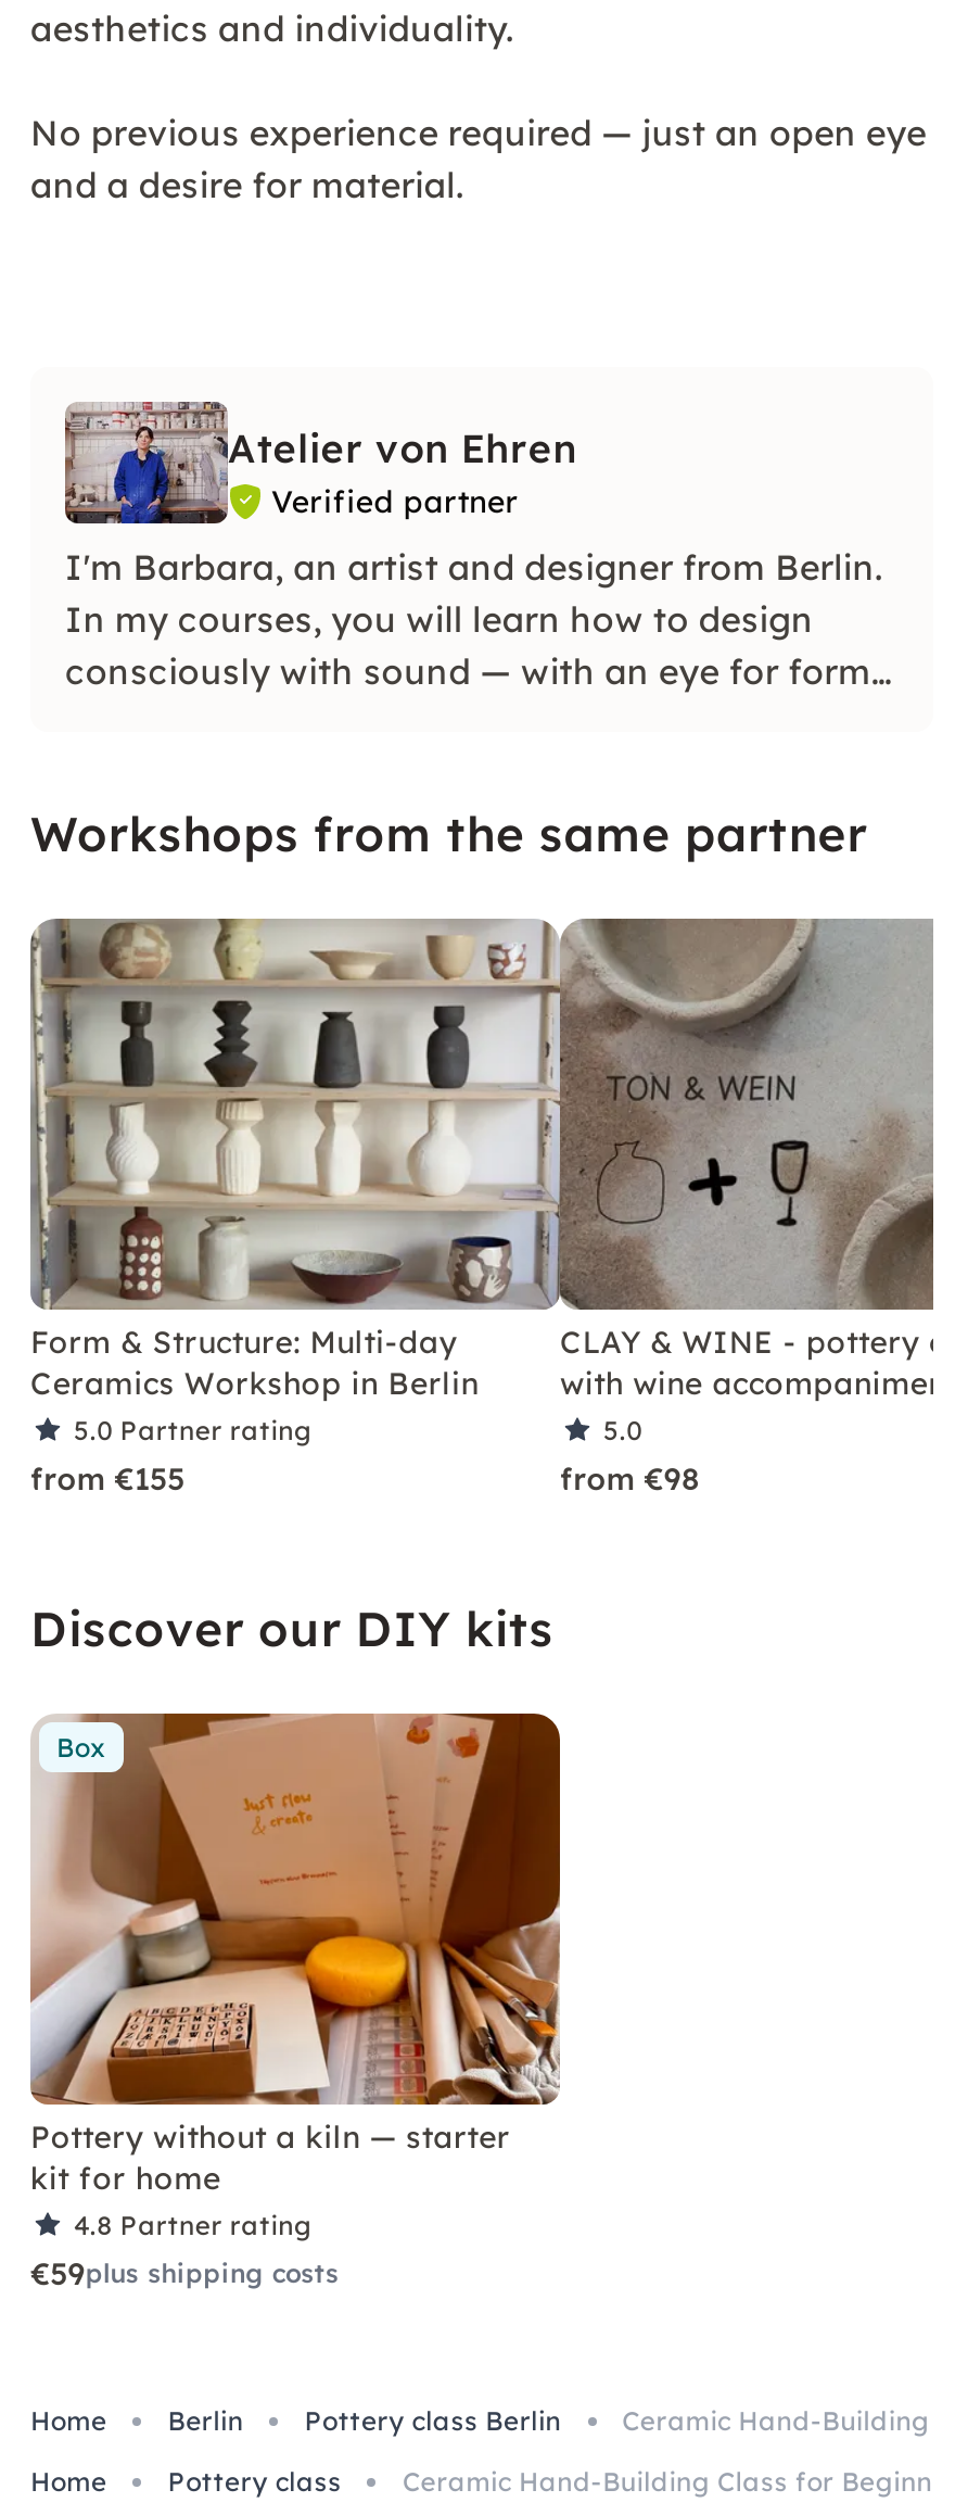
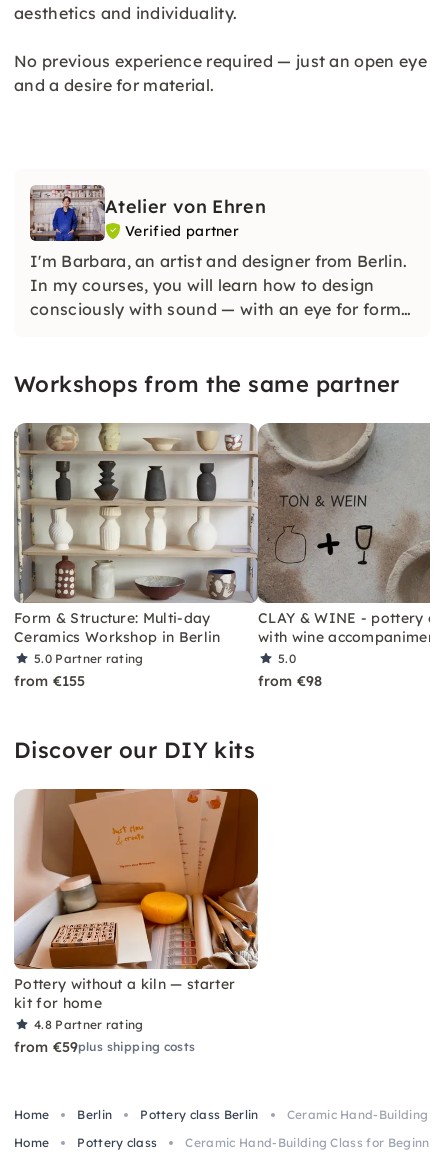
- Box

- €59plus shipping costs
+ from €59plus shipping costs
